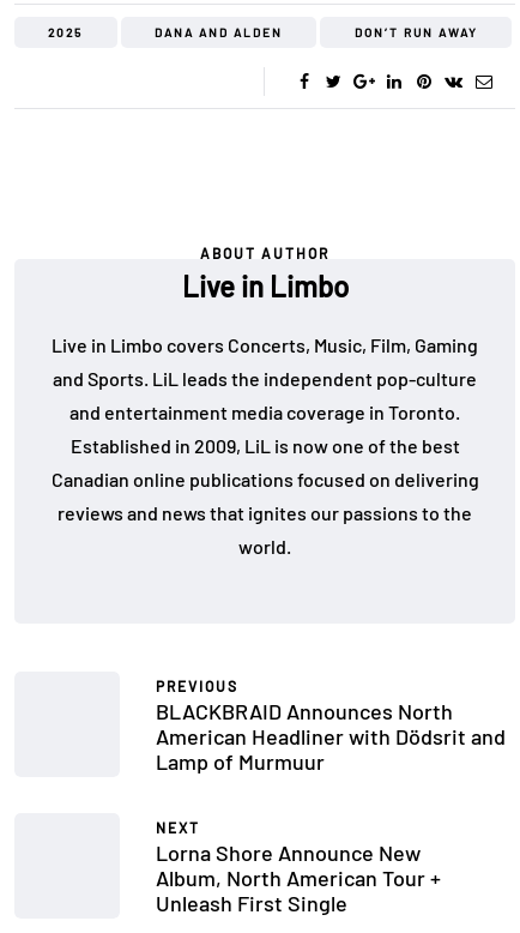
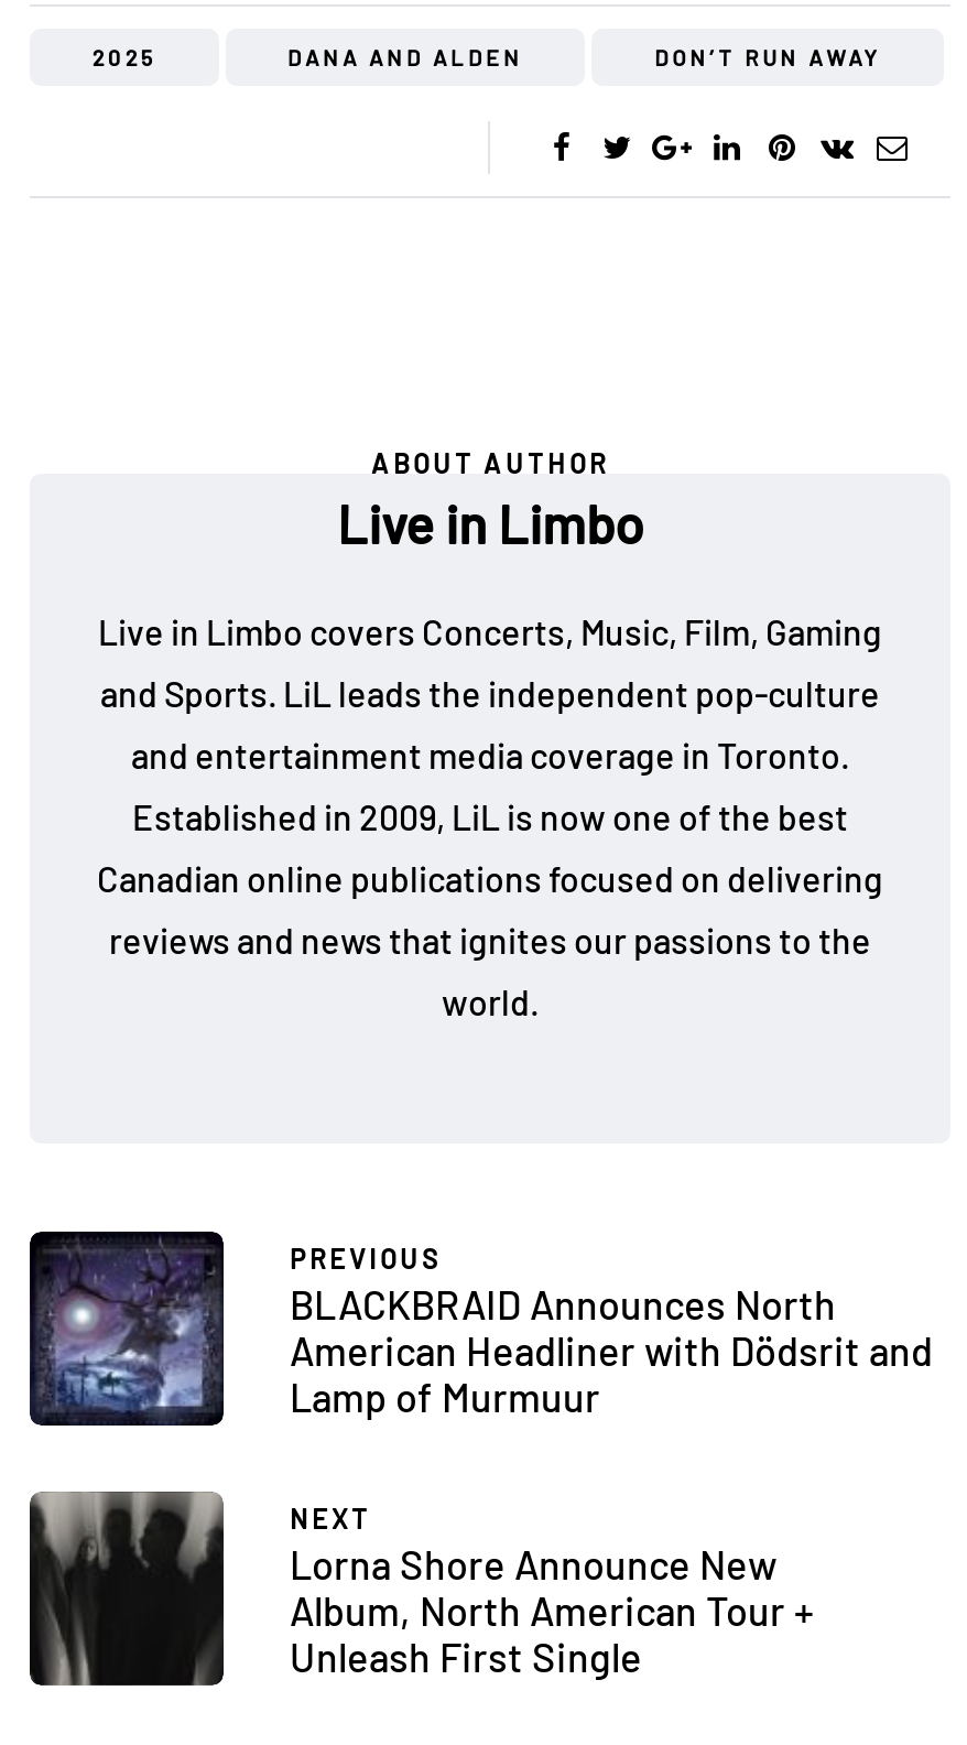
+ [image]

+ [image]
